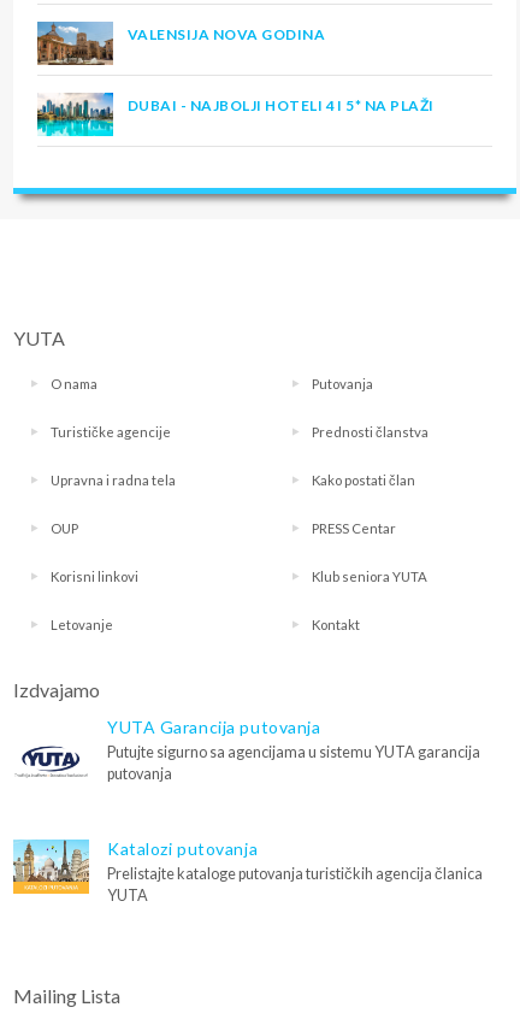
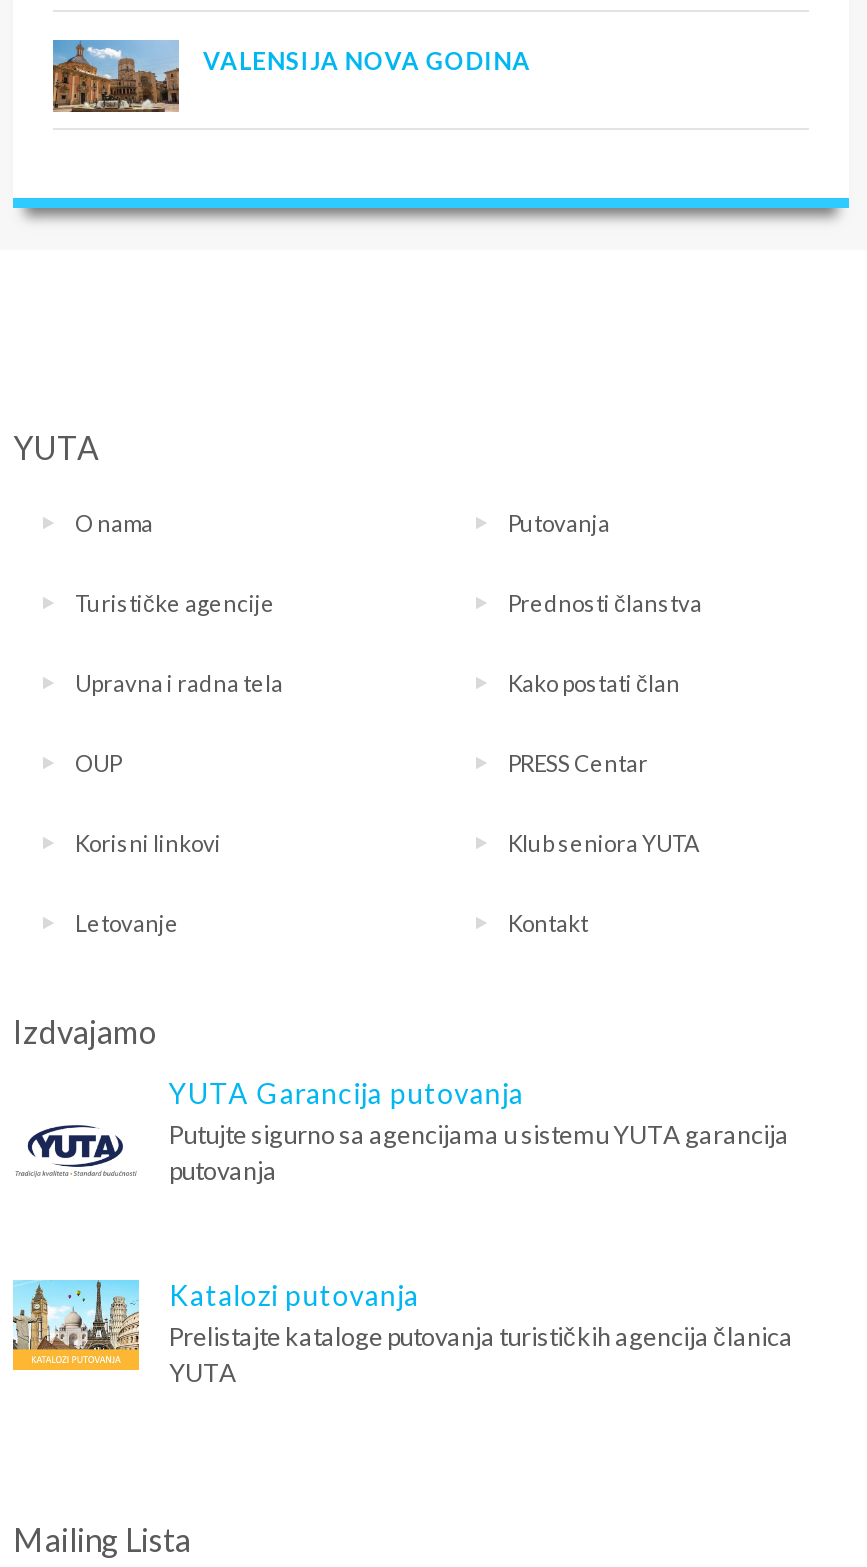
- [image]
- DUBAI - NAJBOLJI HOTELI 4 I 5* NA PLAŽI
